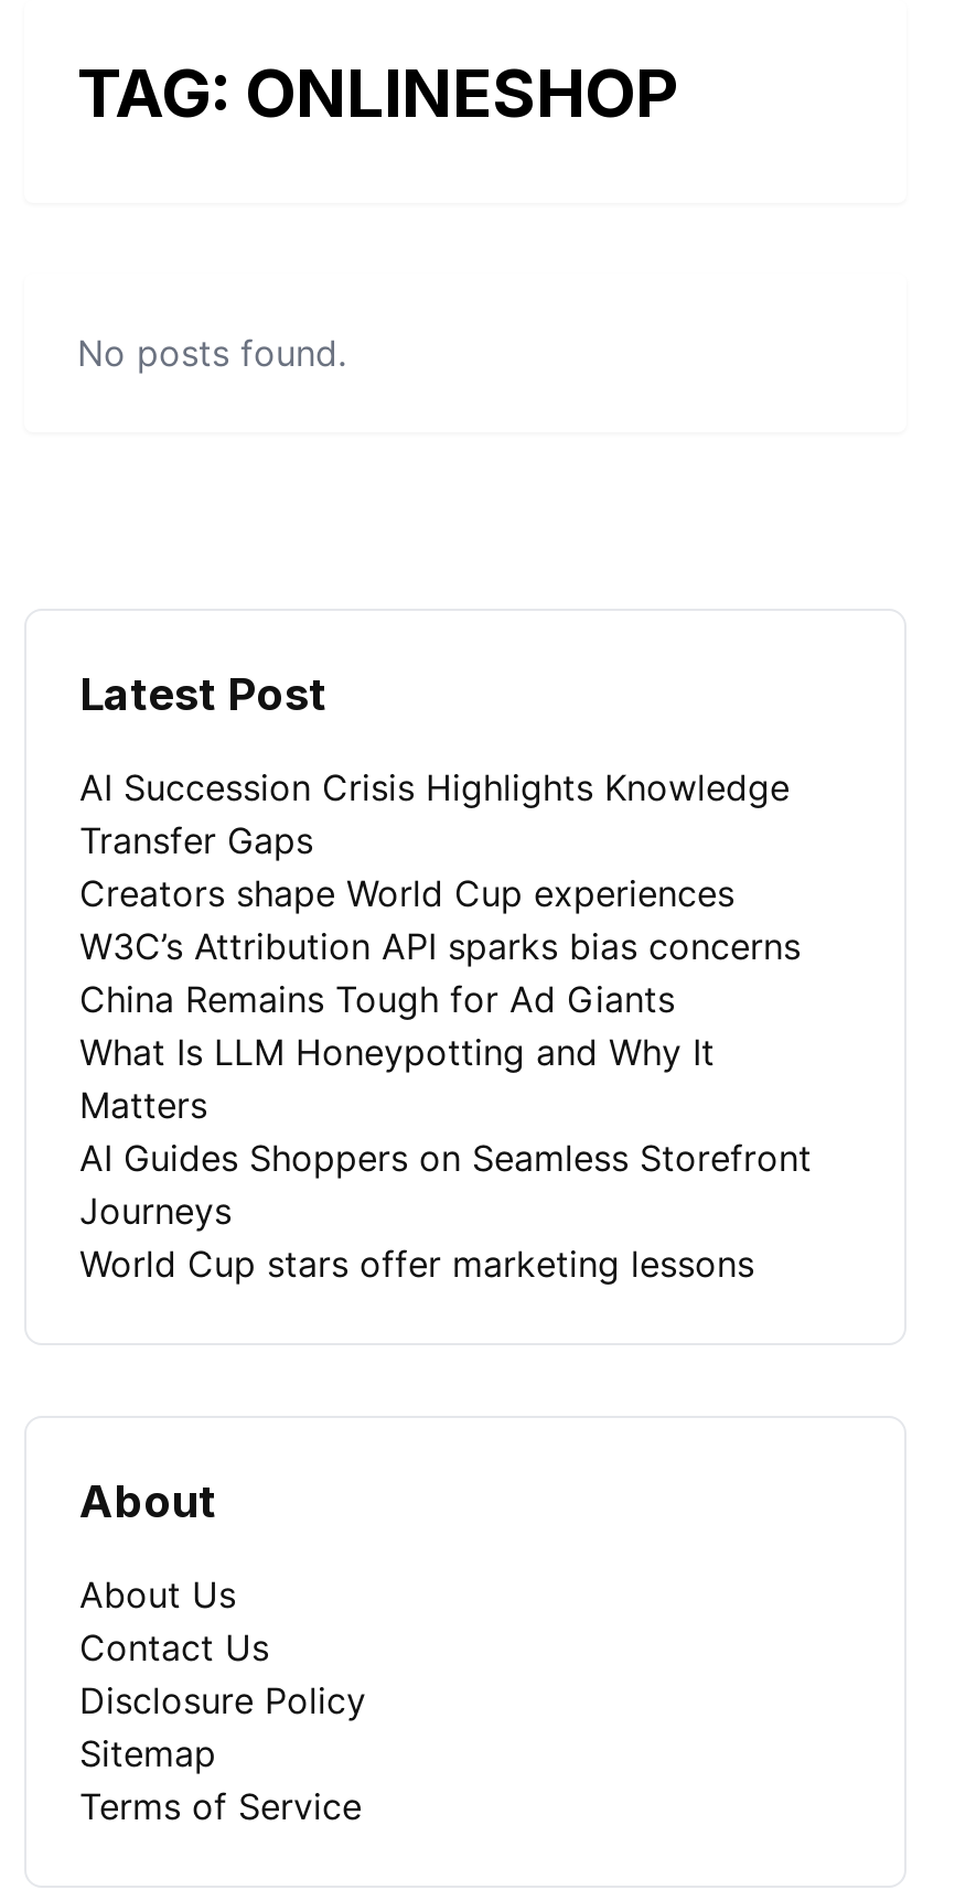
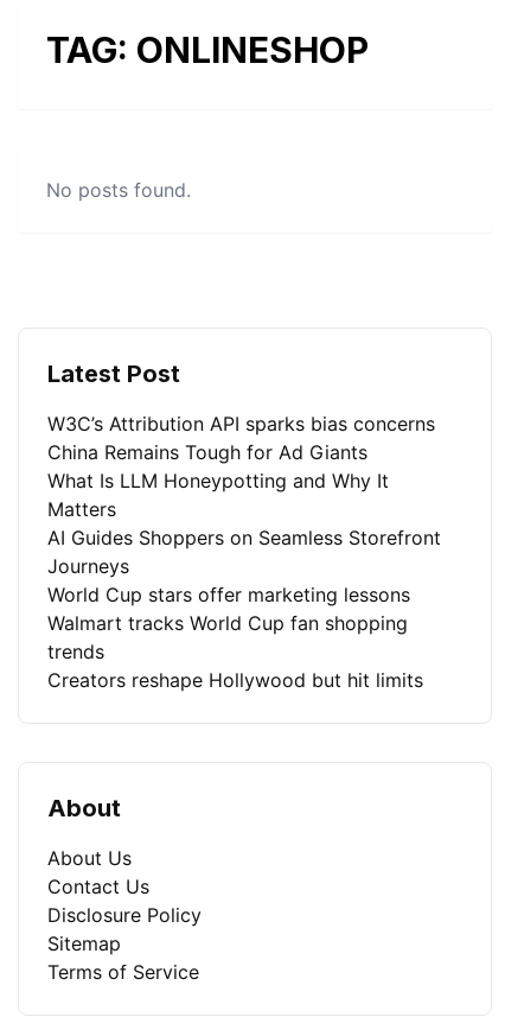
- AI Succession Crisis Highlights Knowledge
- Transfer Gaps
- Creators shape World Cup experiences

moved up: W3C’s Attribution API sparks bias concerns | China Remains Tough for Ad Giants | What Is LLM Honeypotting and Why It | Matters | AI Guides Shoppers on Seamless Storefront | Journeys | World Cup stars offer marketing lessons

+ Walmart tracks World Cup fan shopping
+ trends
+ Creators reshape Hollywood but hit limits
